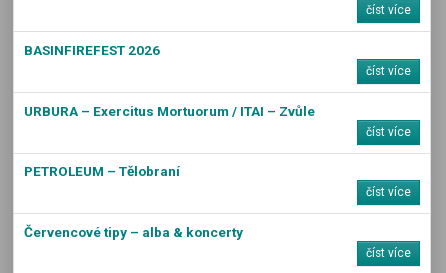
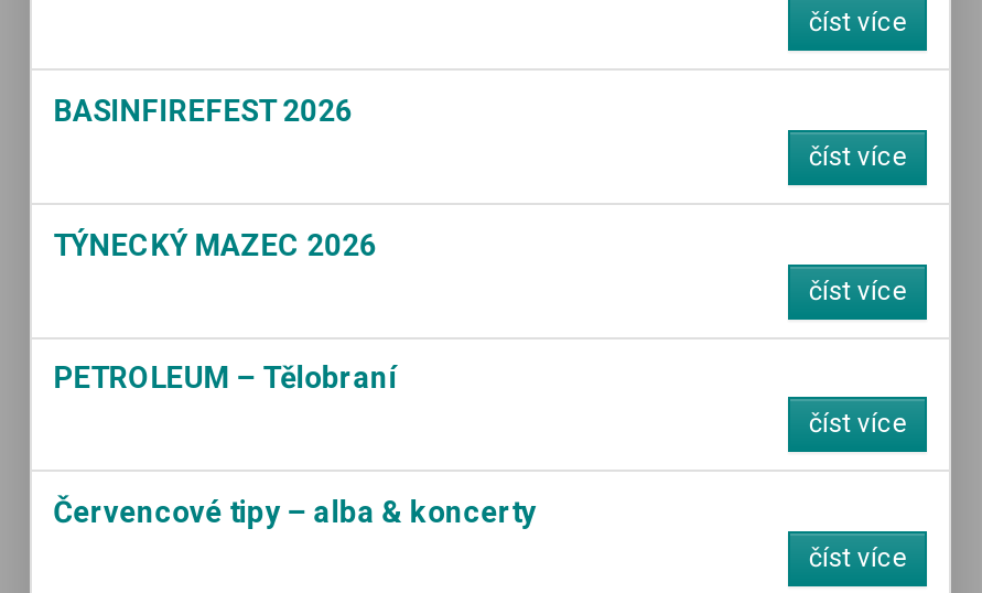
- URBURA – Exercitus Mortuorum / ITAI – Zvůle
+ TÝNECKÝ MAZEC 2026
